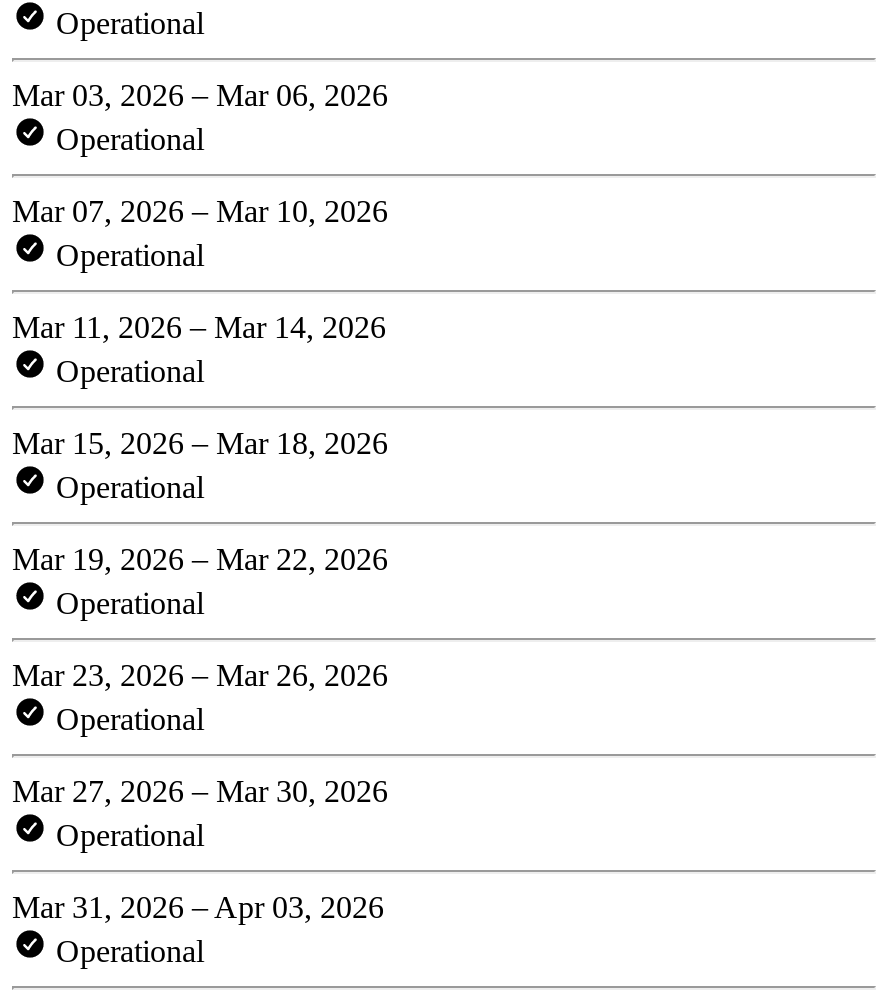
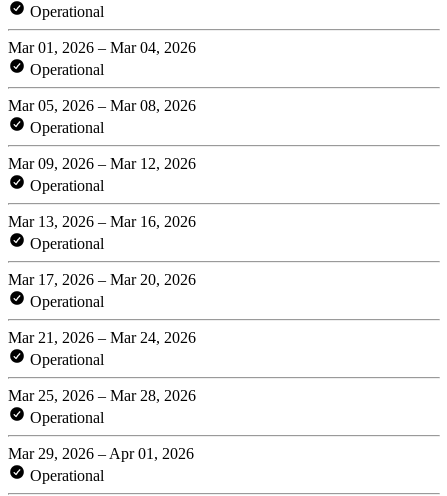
- Mar 03, 2026 – Mar 06, 2026
+ Mar 01, 2026 – Mar 04, 2026

- Mar 07, 2026 – Mar 10, 2026
+ Mar 05, 2026 – Mar 08, 2026

- Mar 11, 2026 – Mar 14, 2026
+ Mar 09, 2026 – Mar 12, 2026

- Mar 15, 2026 – Mar 18, 2026
+ Mar 13, 2026 – Mar 16, 2026

- Mar 19, 2026 – Mar 22, 2026
+ Mar 17, 2026 – Mar 20, 2026

- Mar 23, 2026 – Mar 26, 2026
+ Mar 21, 2026 – Mar 24, 2026

- Mar 27, 2026 – Mar 30, 2026
+ Mar 25, 2026 – Mar 28, 2026

- Mar 31, 2026 – Apr 03, 2026
+ Mar 29, 2026 – Apr 01, 2026
